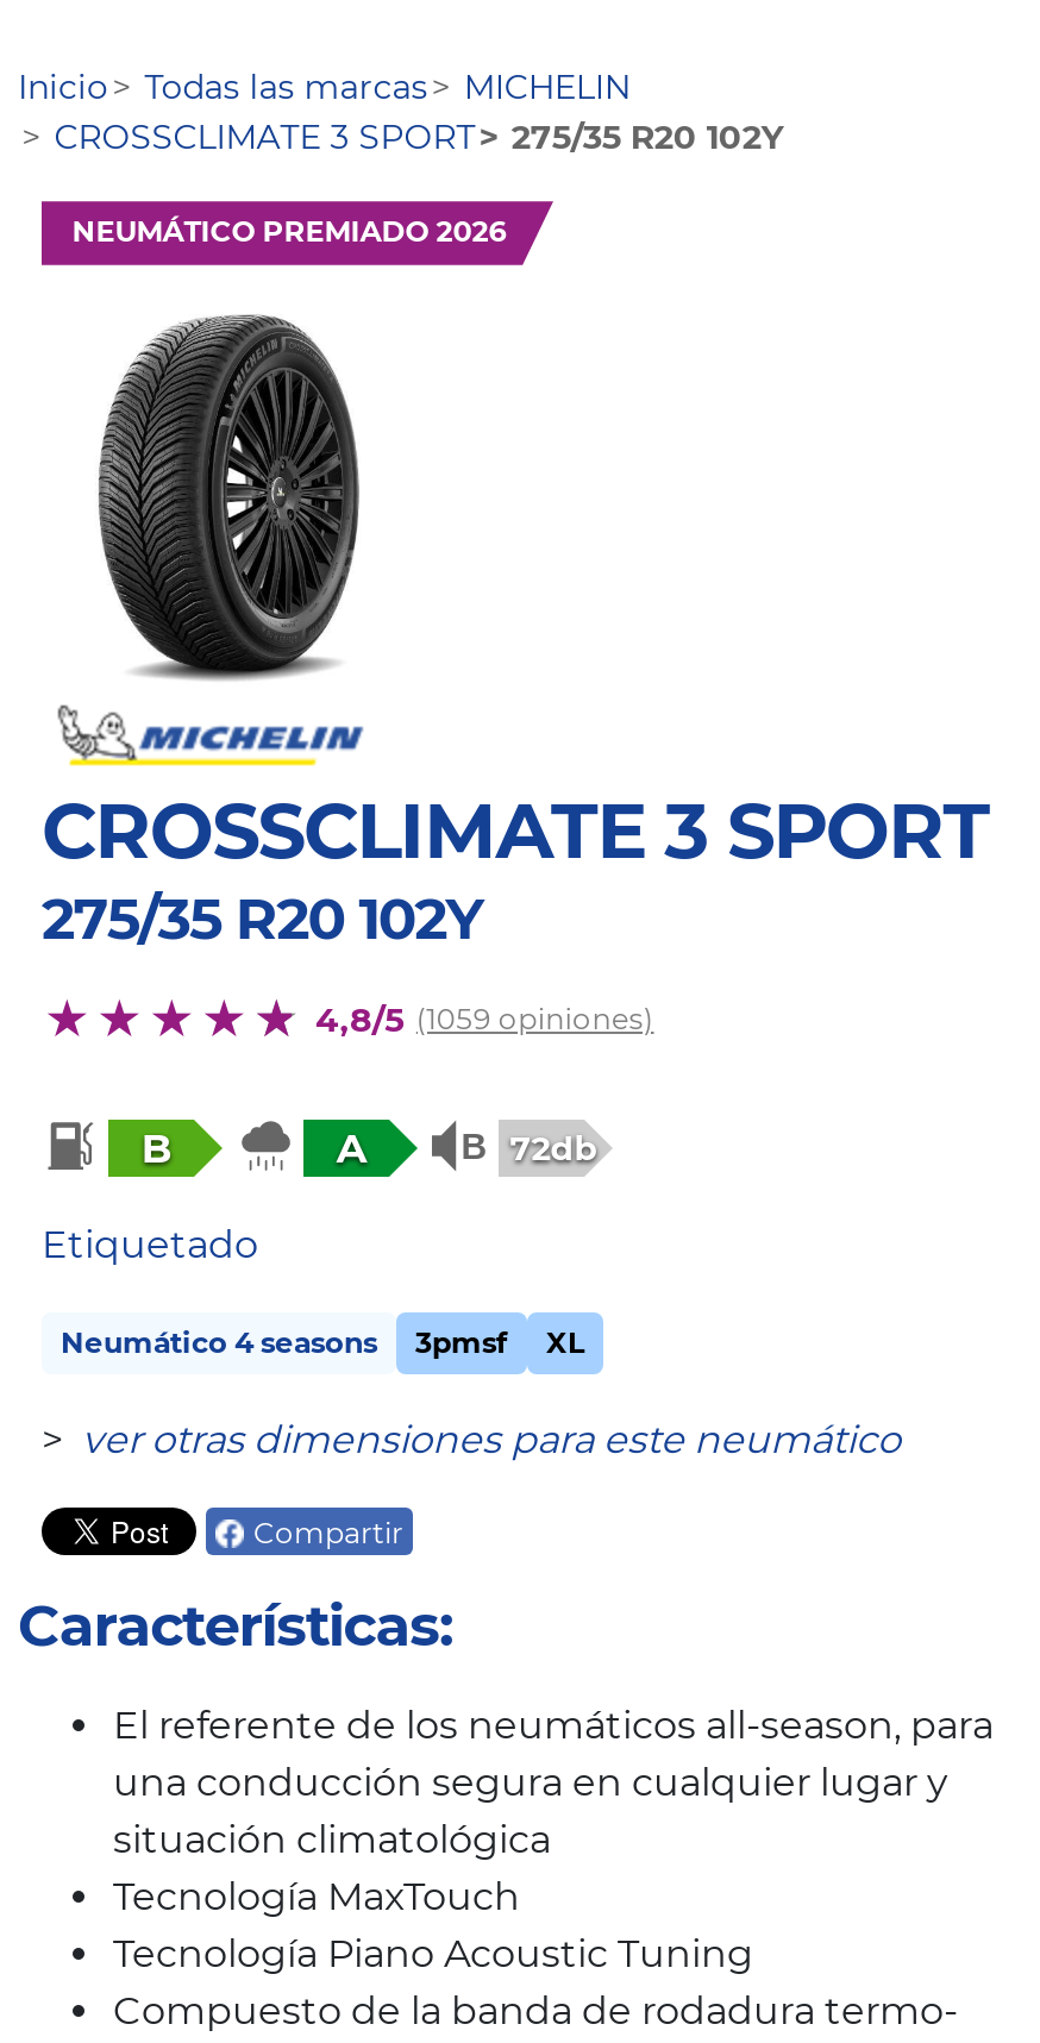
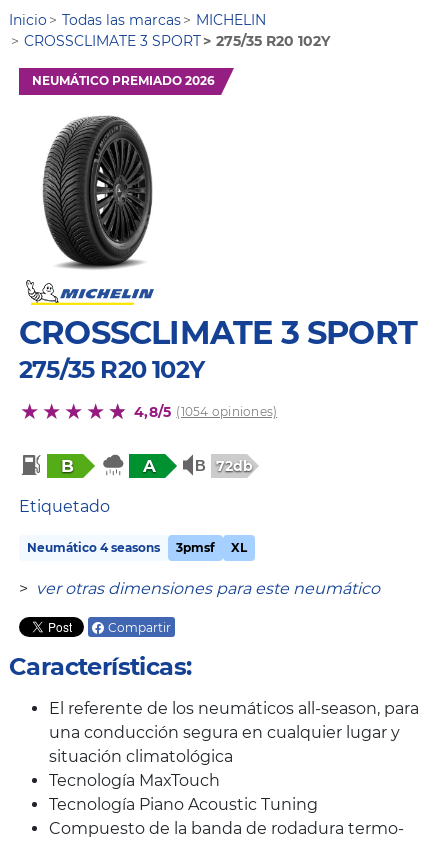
- 4,8/5 (1059 opiniones)
+ 4,8/5 (1054 opiniones)
